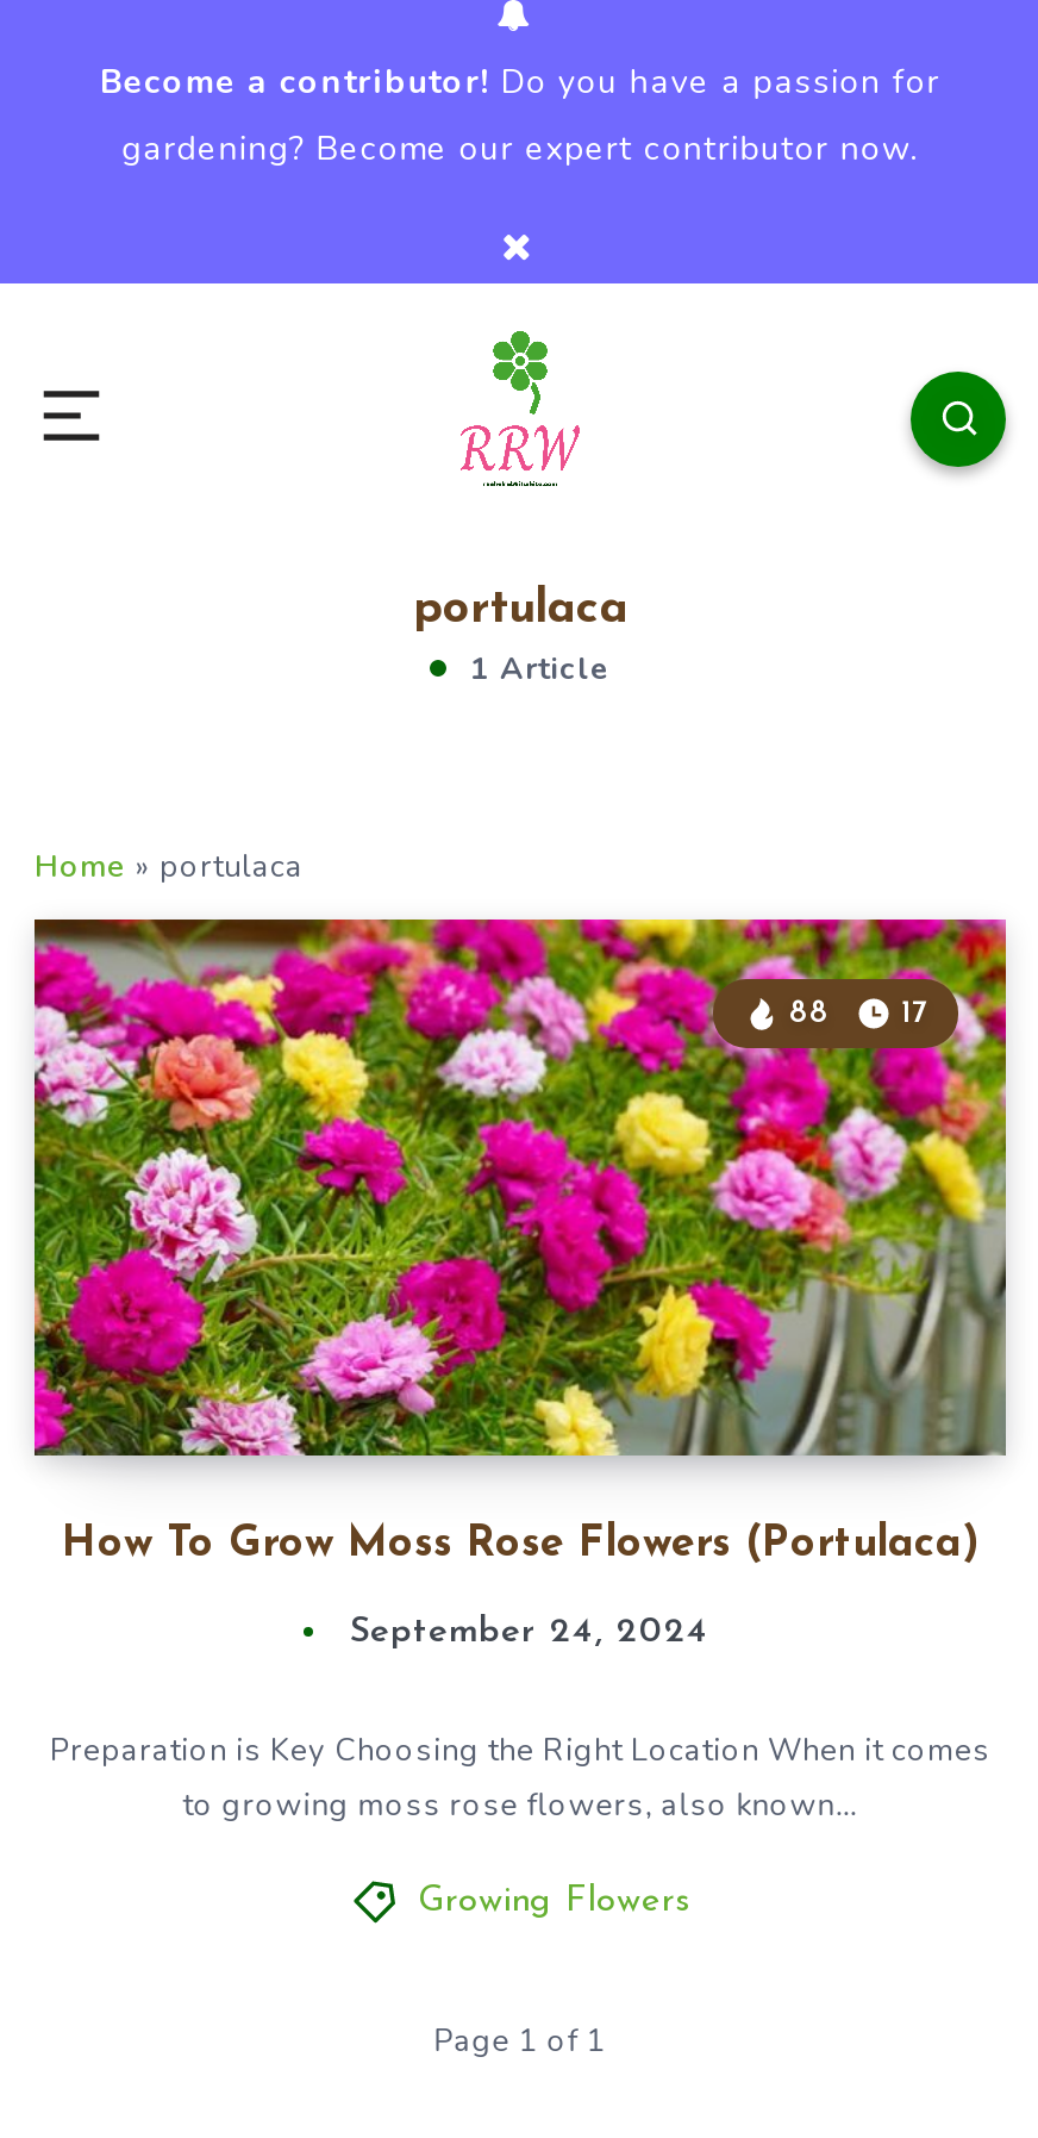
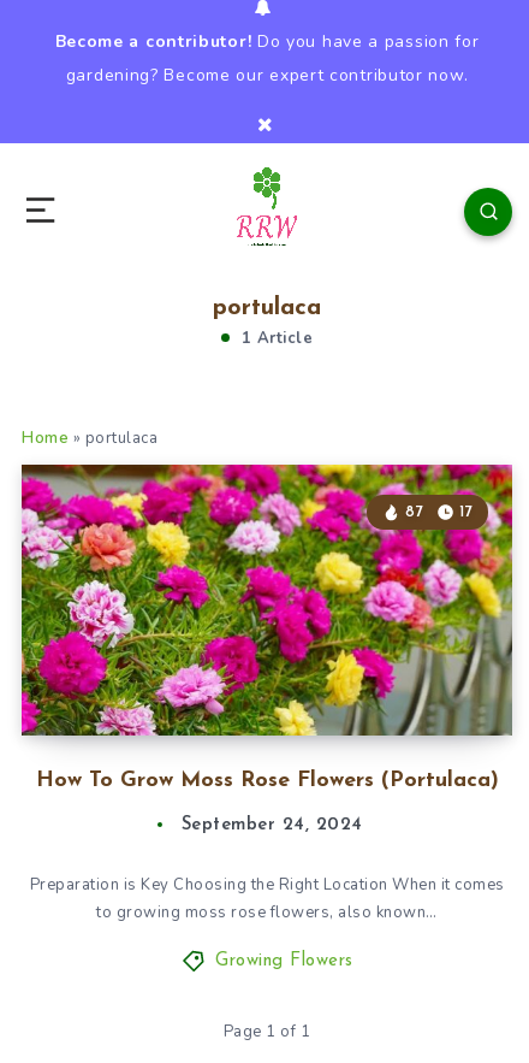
- 88 17
+ 87 17
